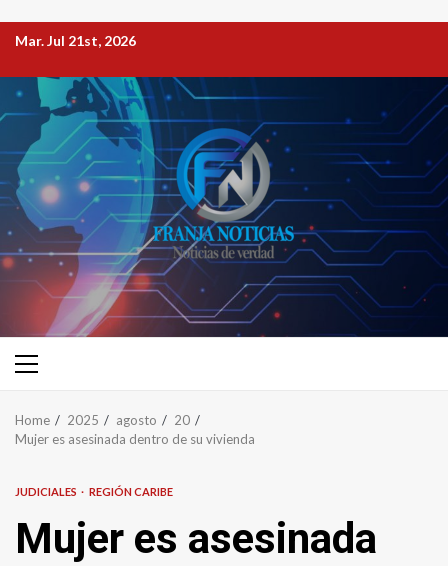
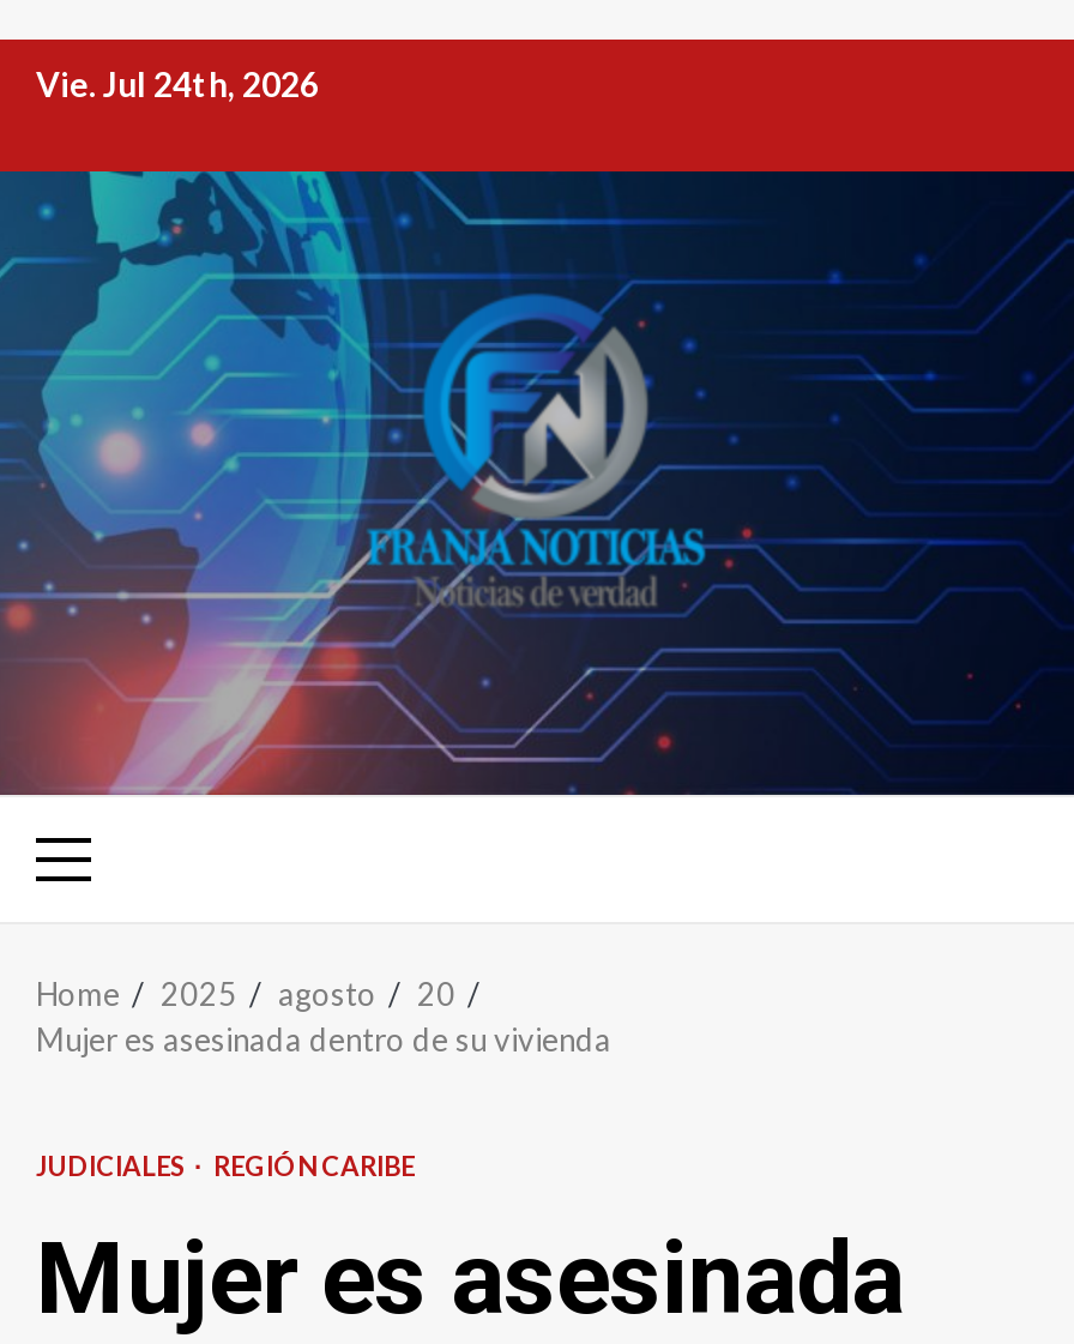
- Mar. Jul 21st, 2026
+ Vie. Jul 24th, 2026
